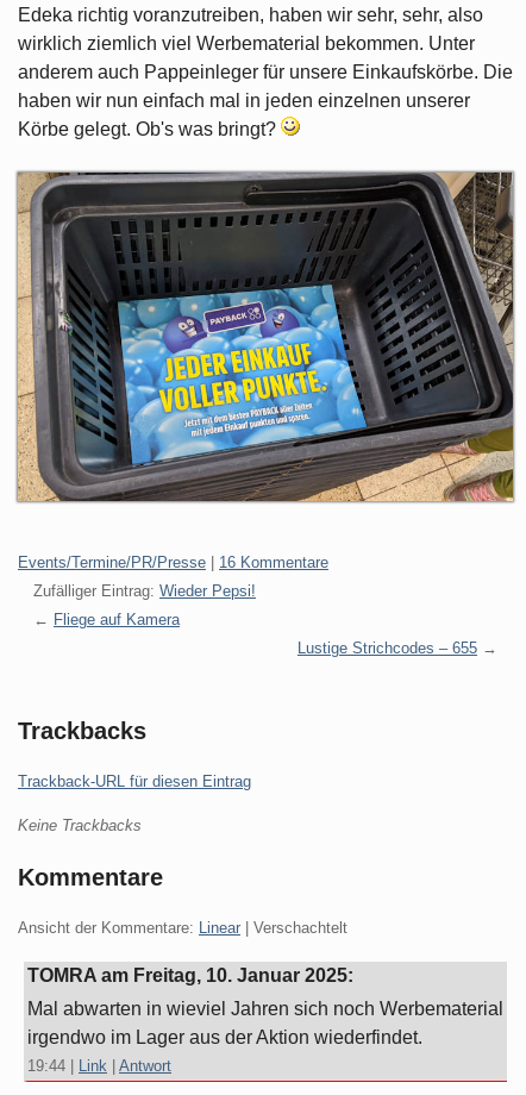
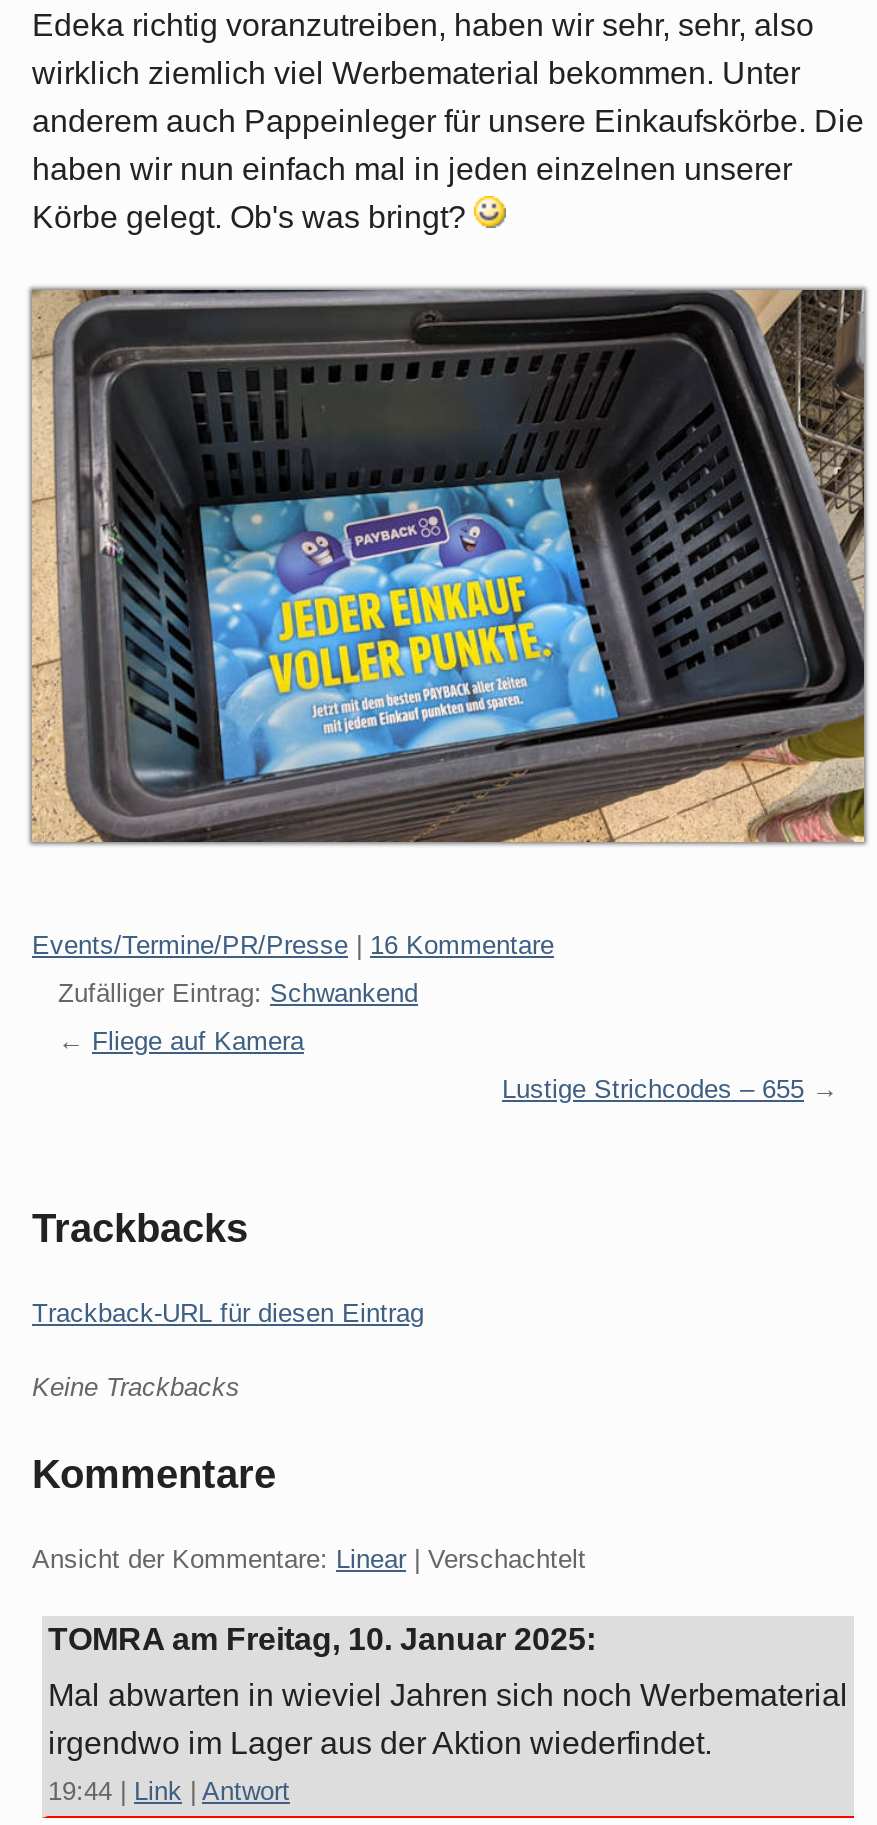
- Zufälliger Eintrag: Wieder Pepsi!
+ Zufälliger Eintrag: Schwankend
